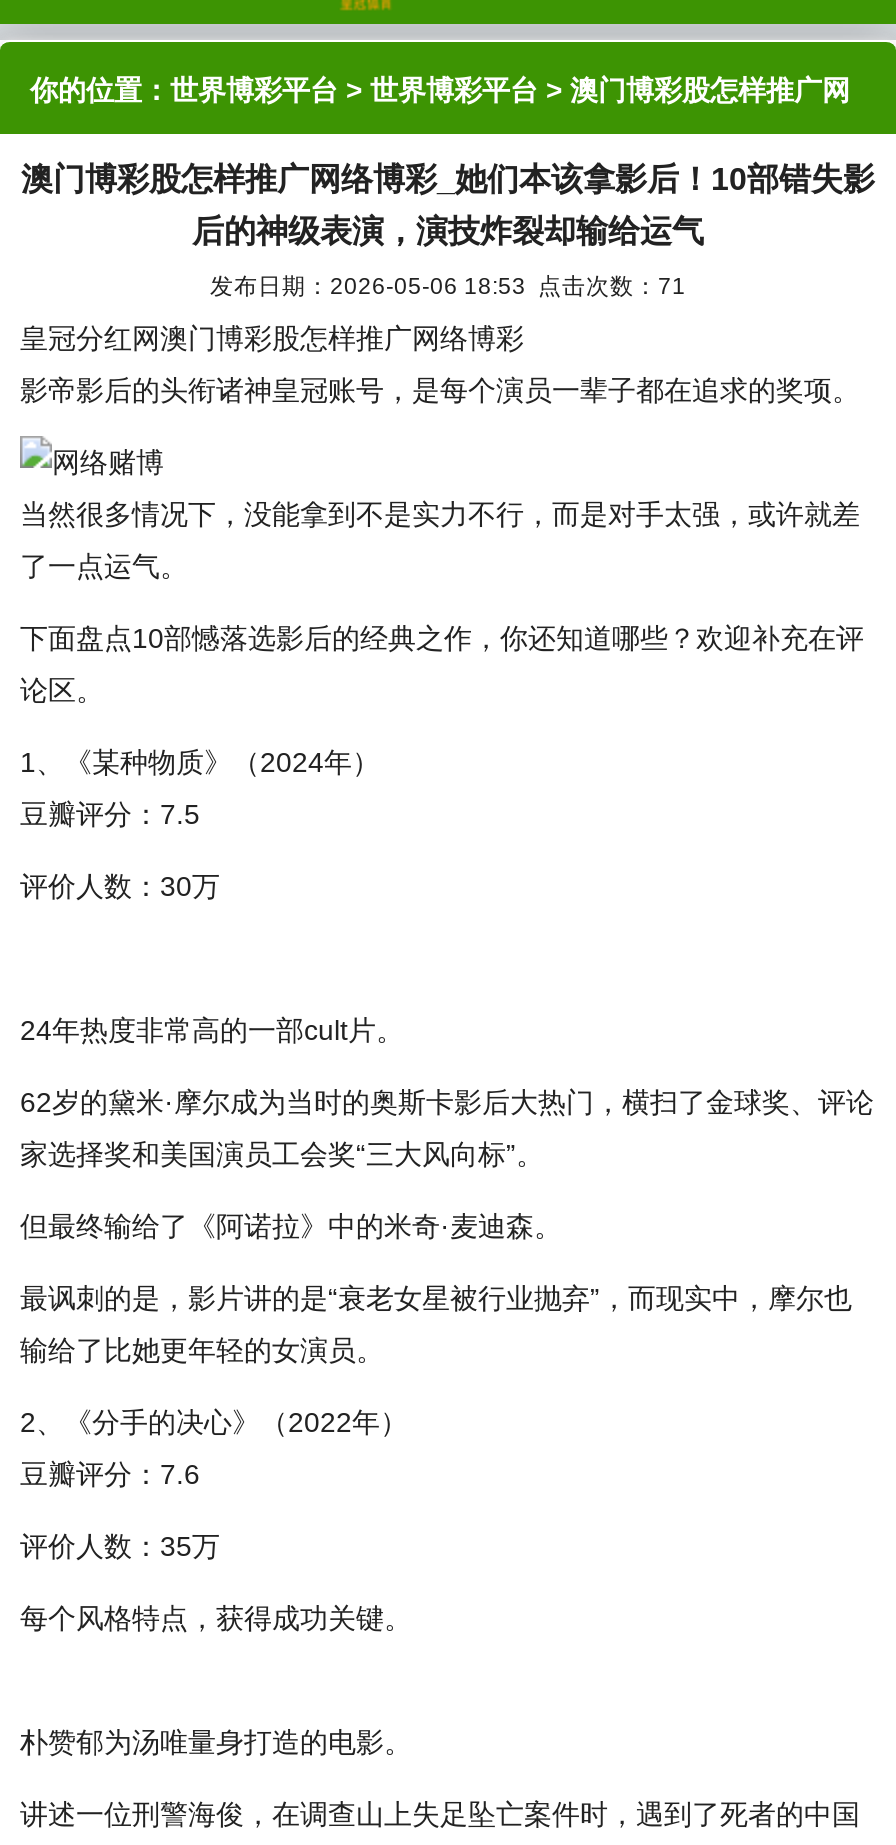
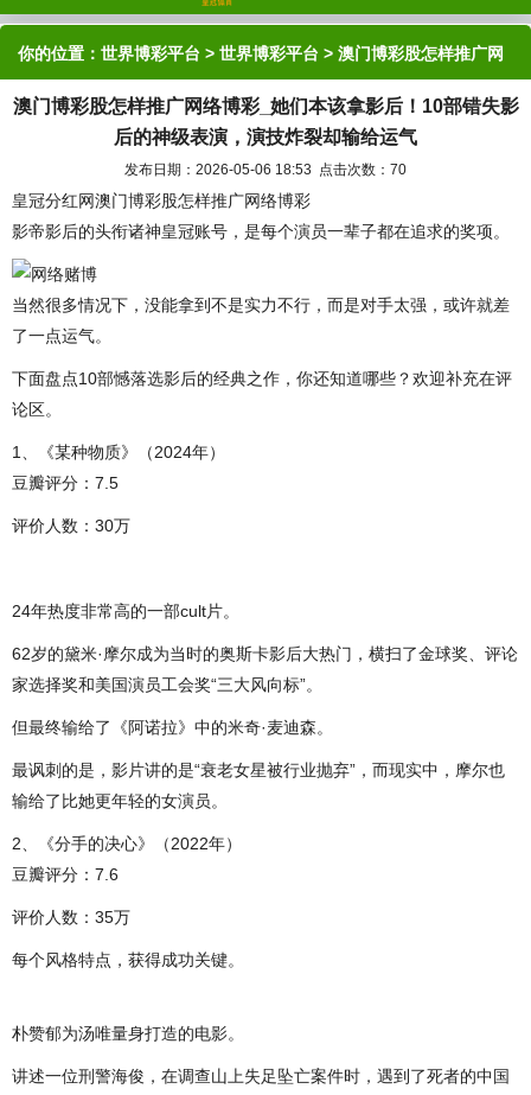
- 发布日期：2026-05-06 18:53 点击次数：71
+ 发布日期：2026-05-06 18:53 点击次数：70
